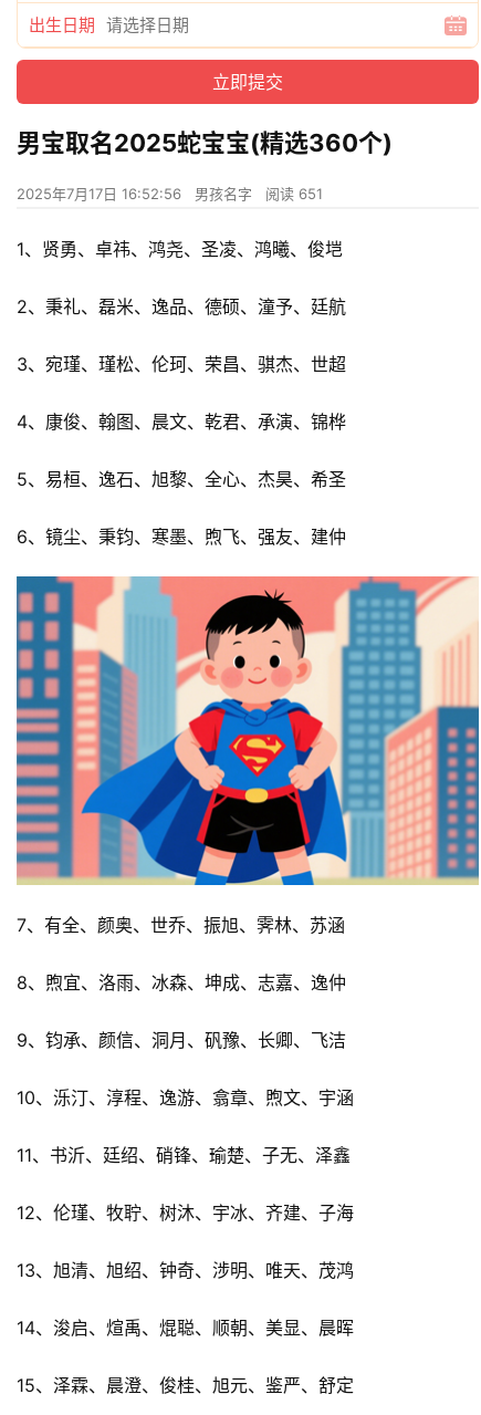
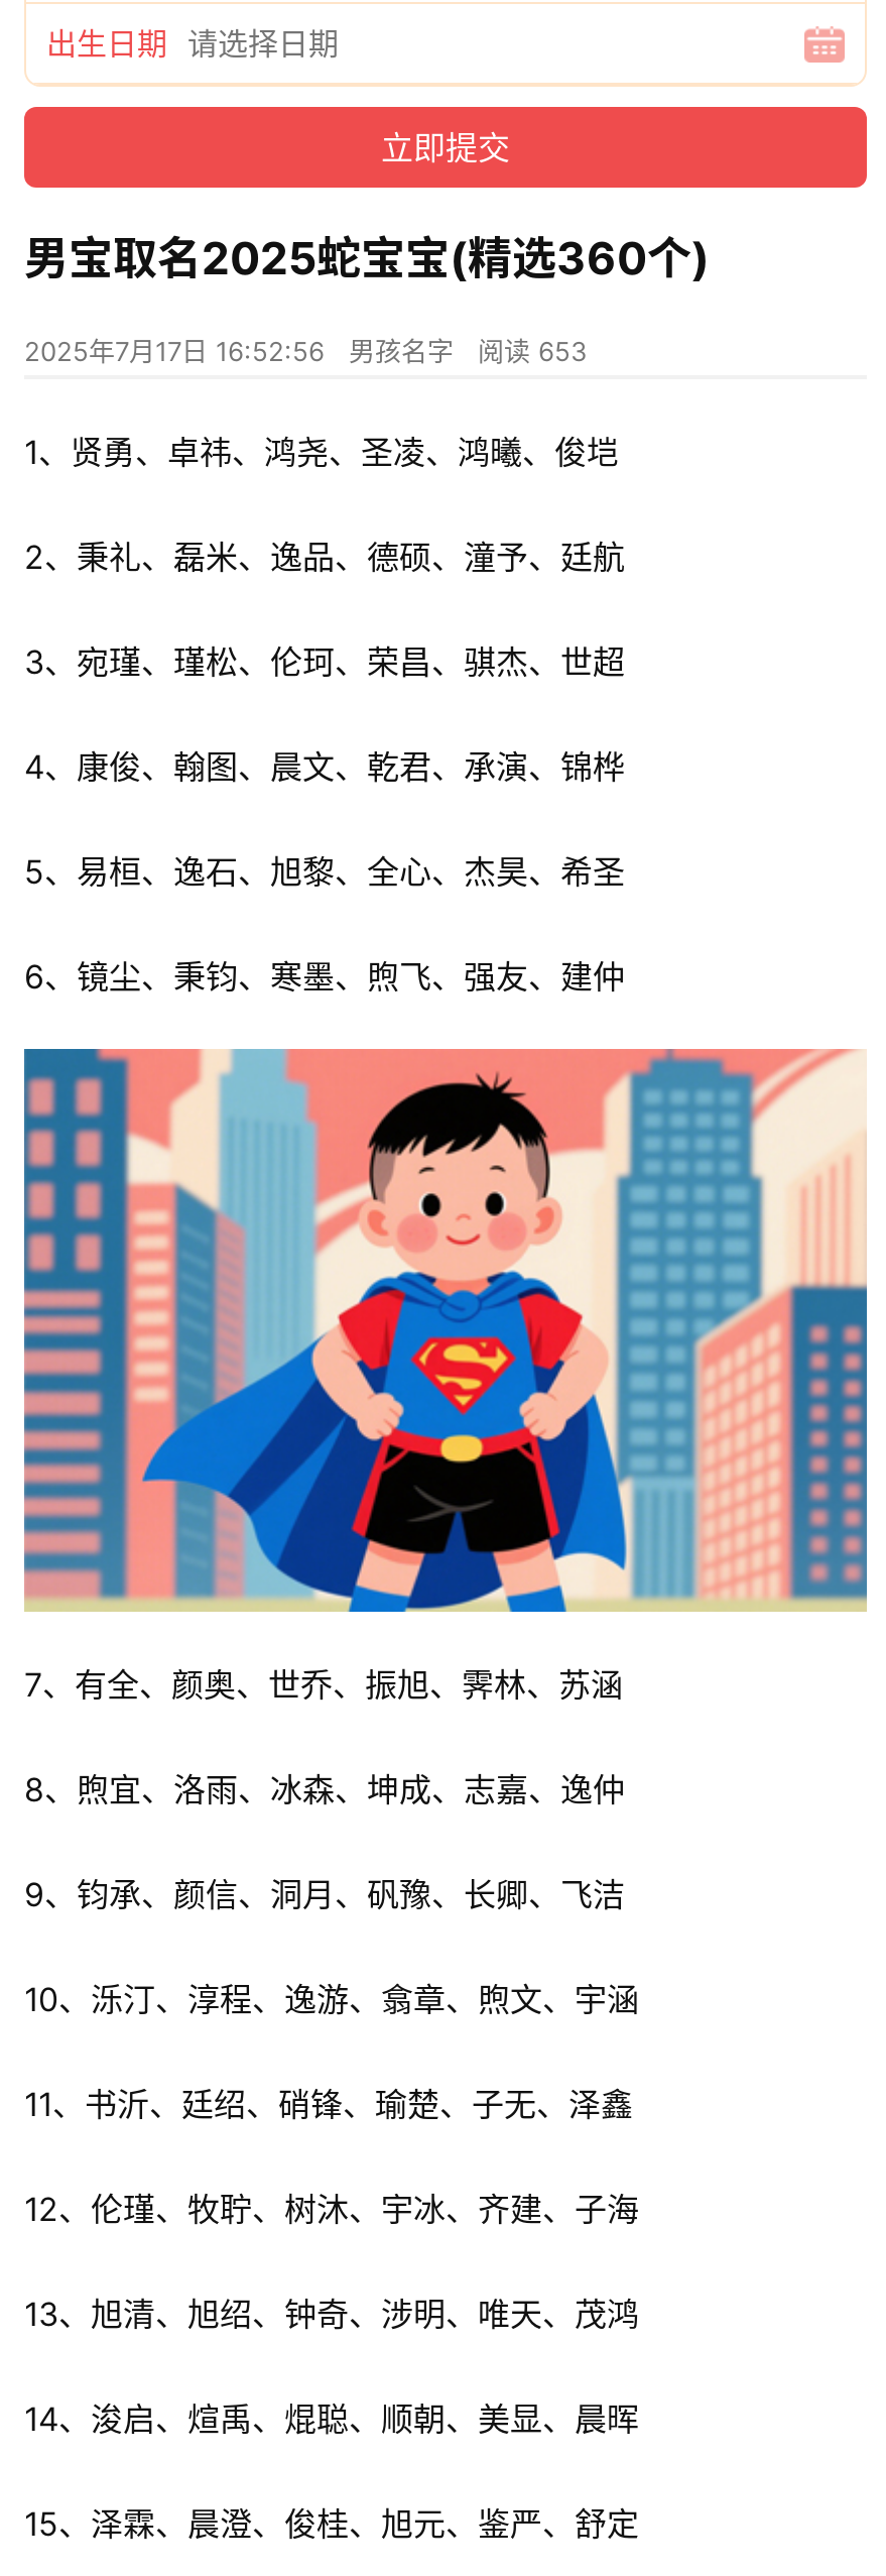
- 2025年7月17日 16:52:56 男孩名字 阅读 651
+ 2025年7月17日 16:52:56 男孩名字 阅读 653
